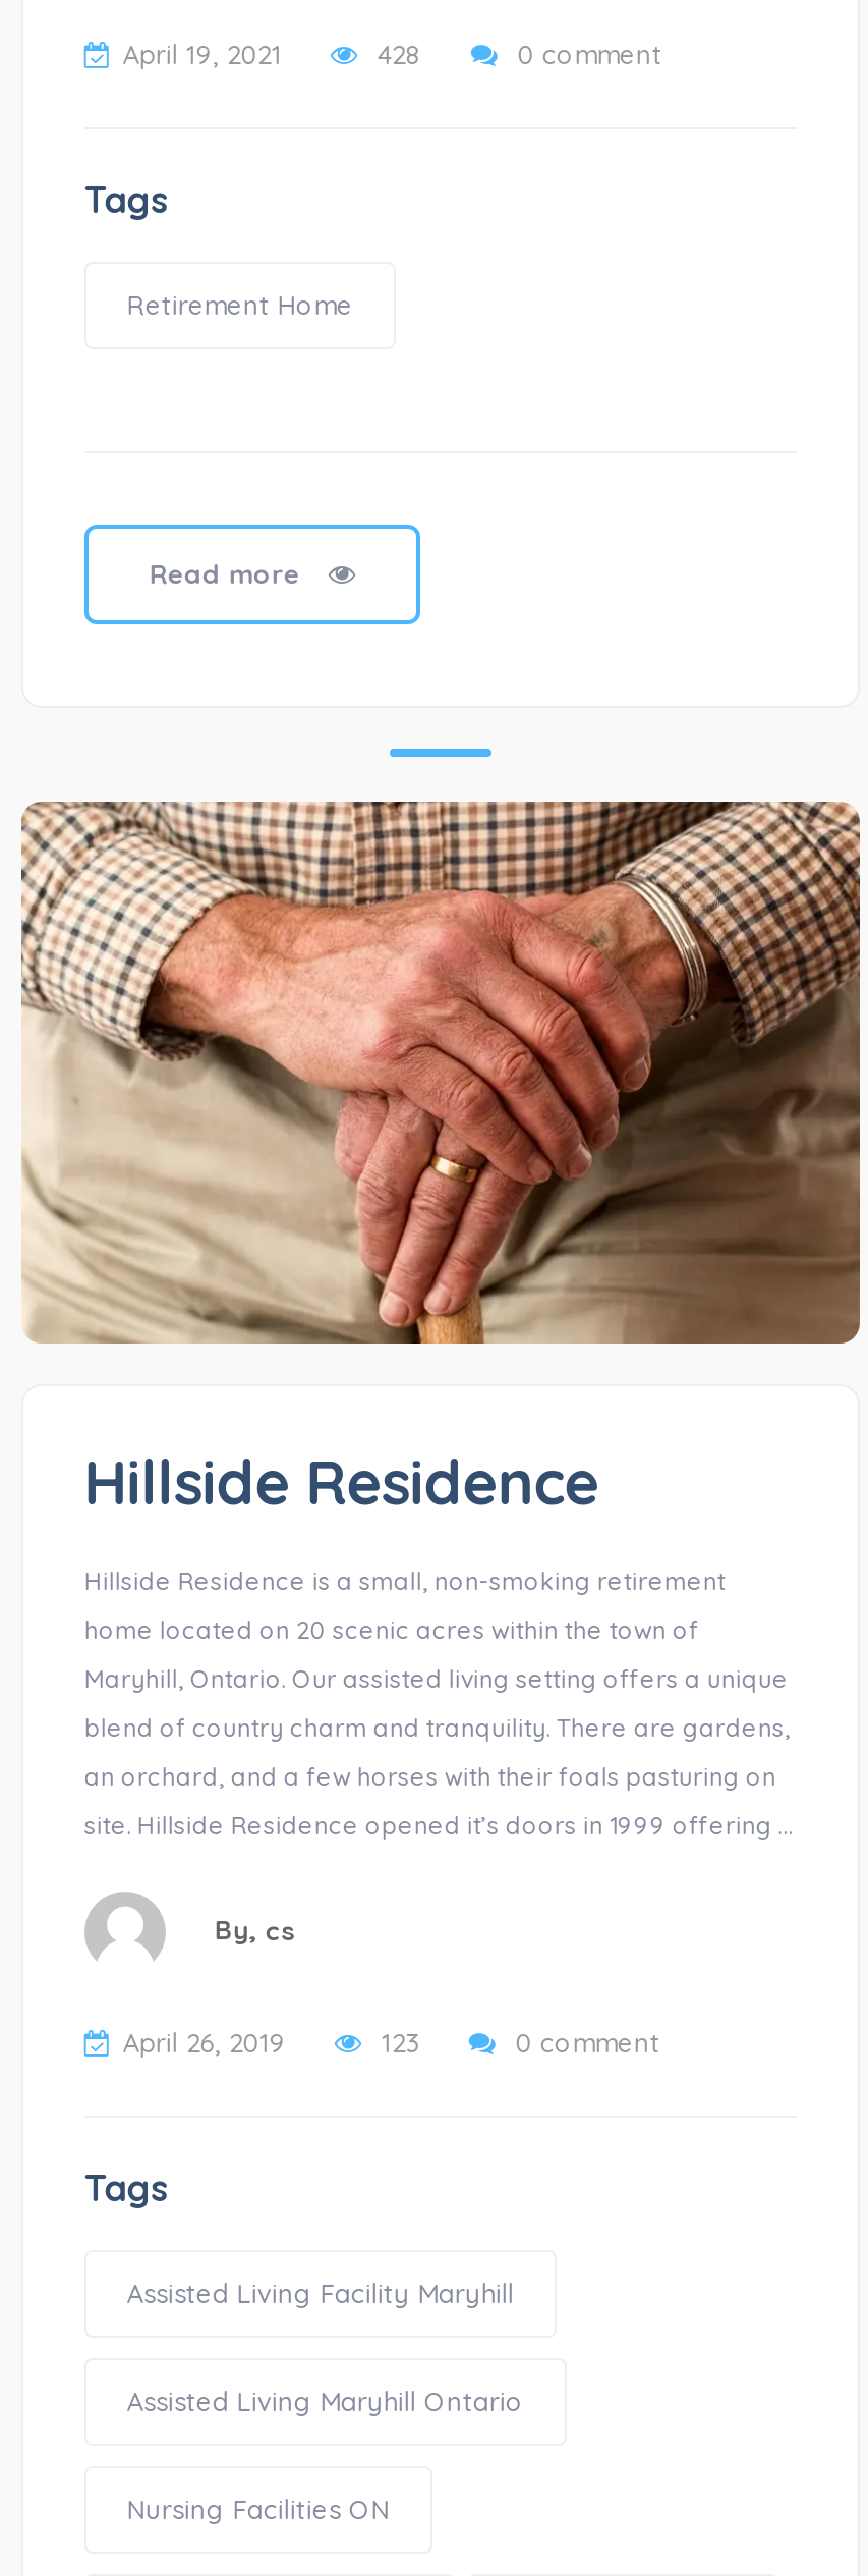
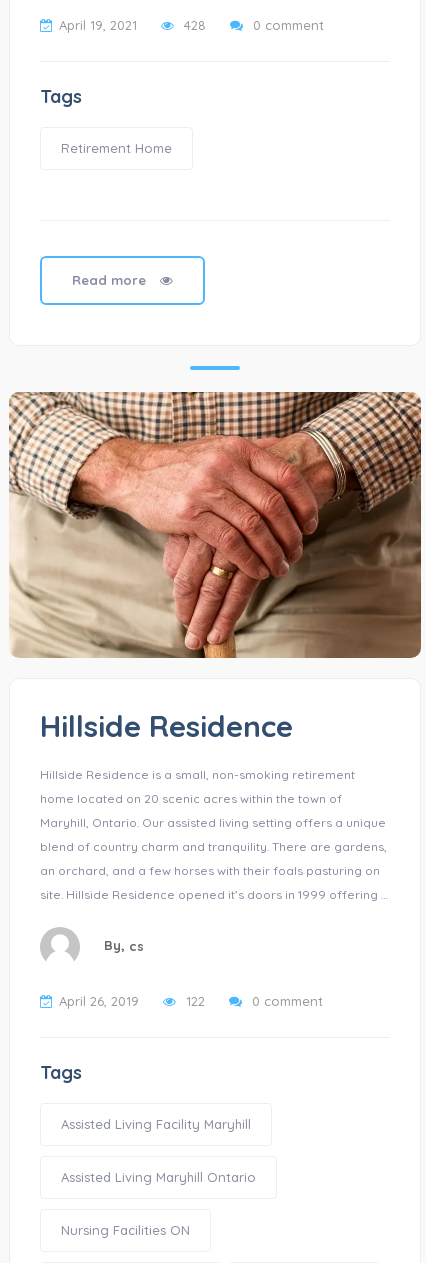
- 123
+ 122
